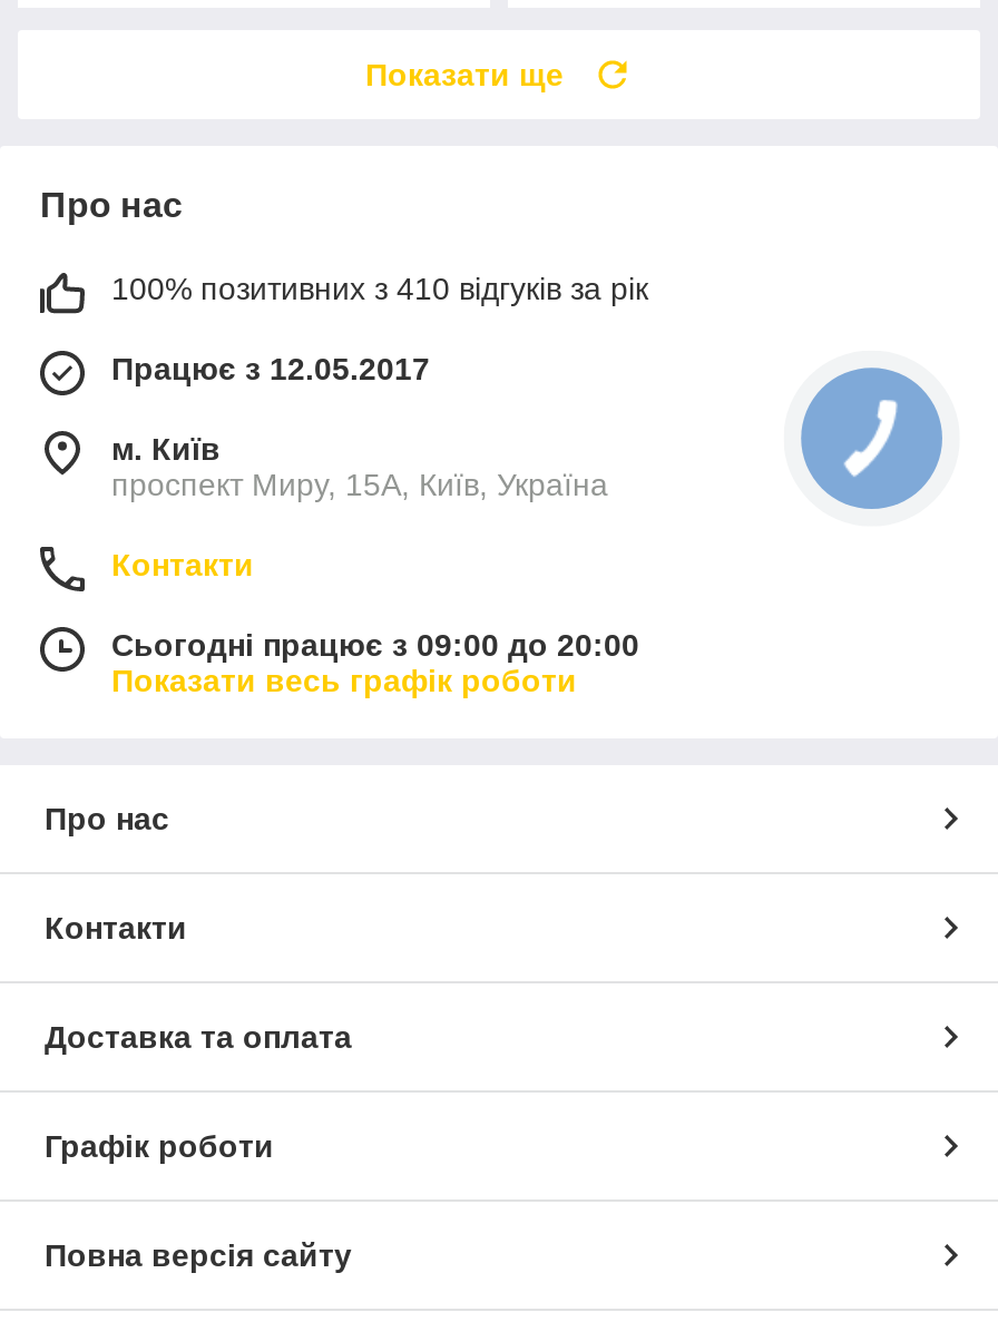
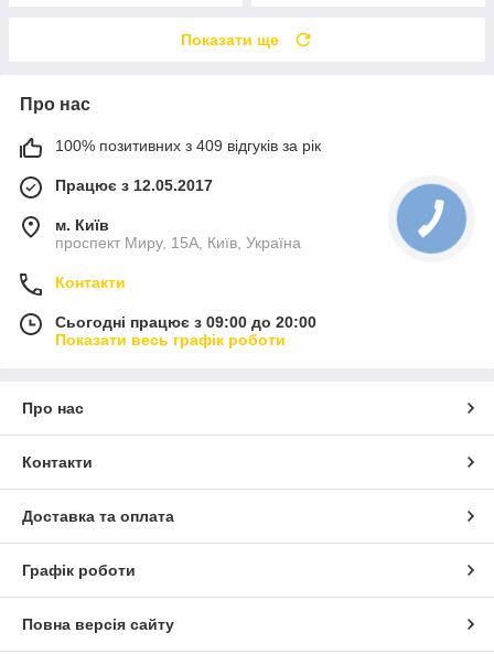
- 100% позитивних з 410 відгуків за рік
+ 100% позитивних з 409 відгуків за рік
